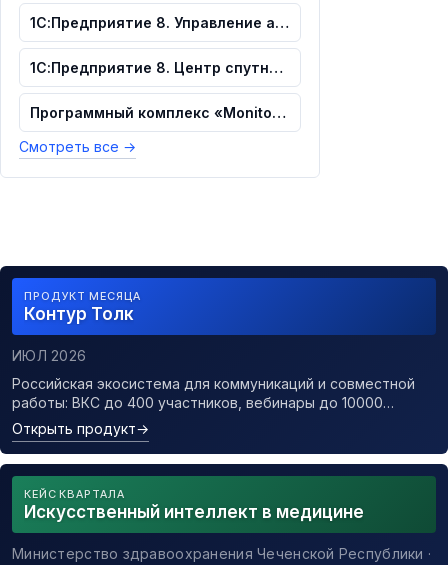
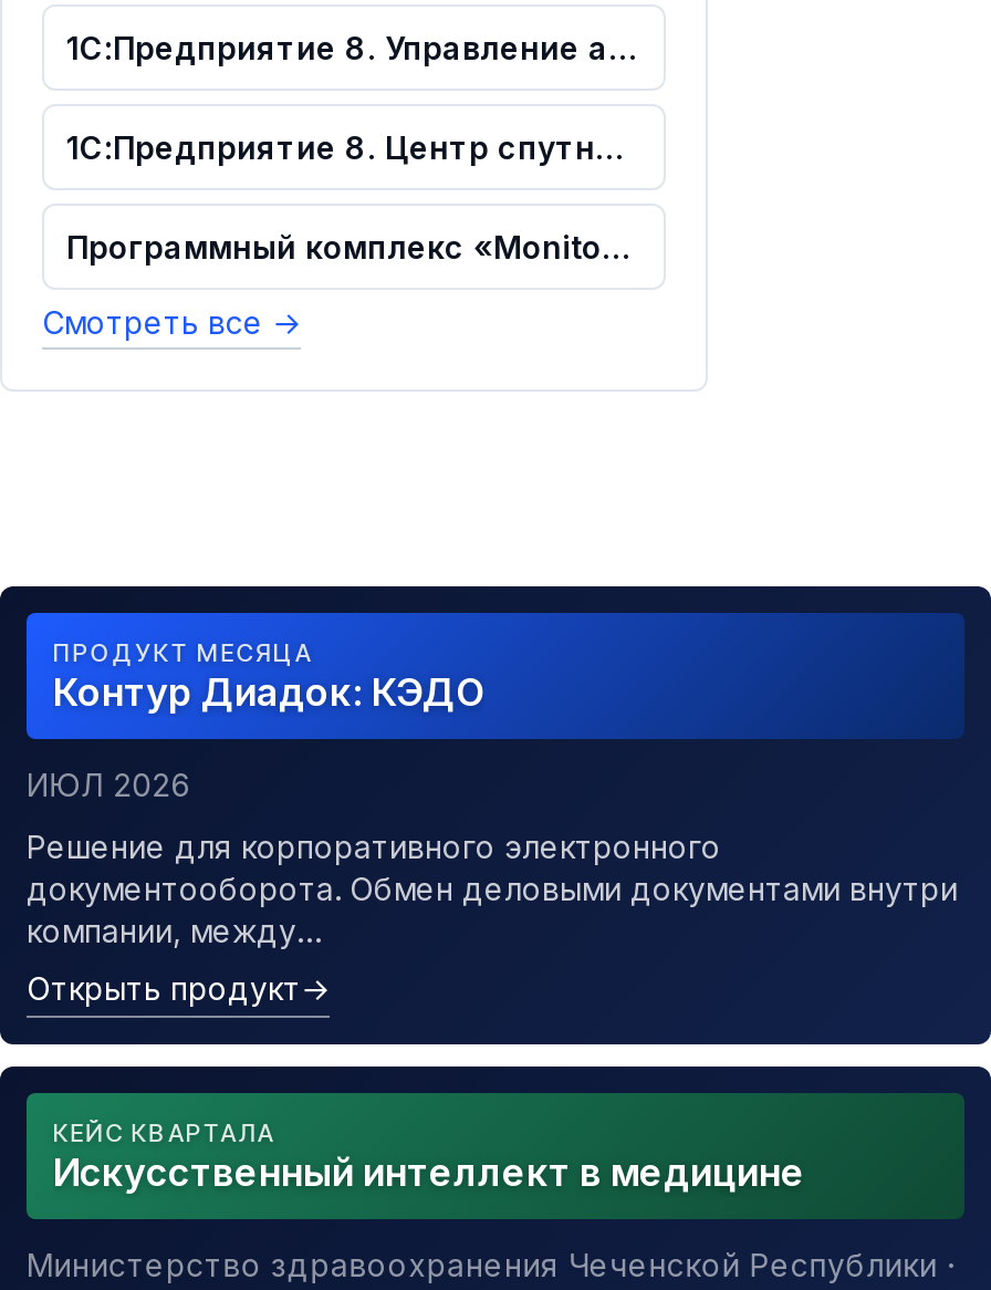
- Контур Толк
+ Контур Диадок: КЭДО

- Российская экосистема для коммуникаций и совместной
- работы: ВКС до 400 участников, вебинары до 10000…
+ Решение для корпоративного электронного
+ документооборота. Обмен деловыми документами внутри
+ компании, между…
